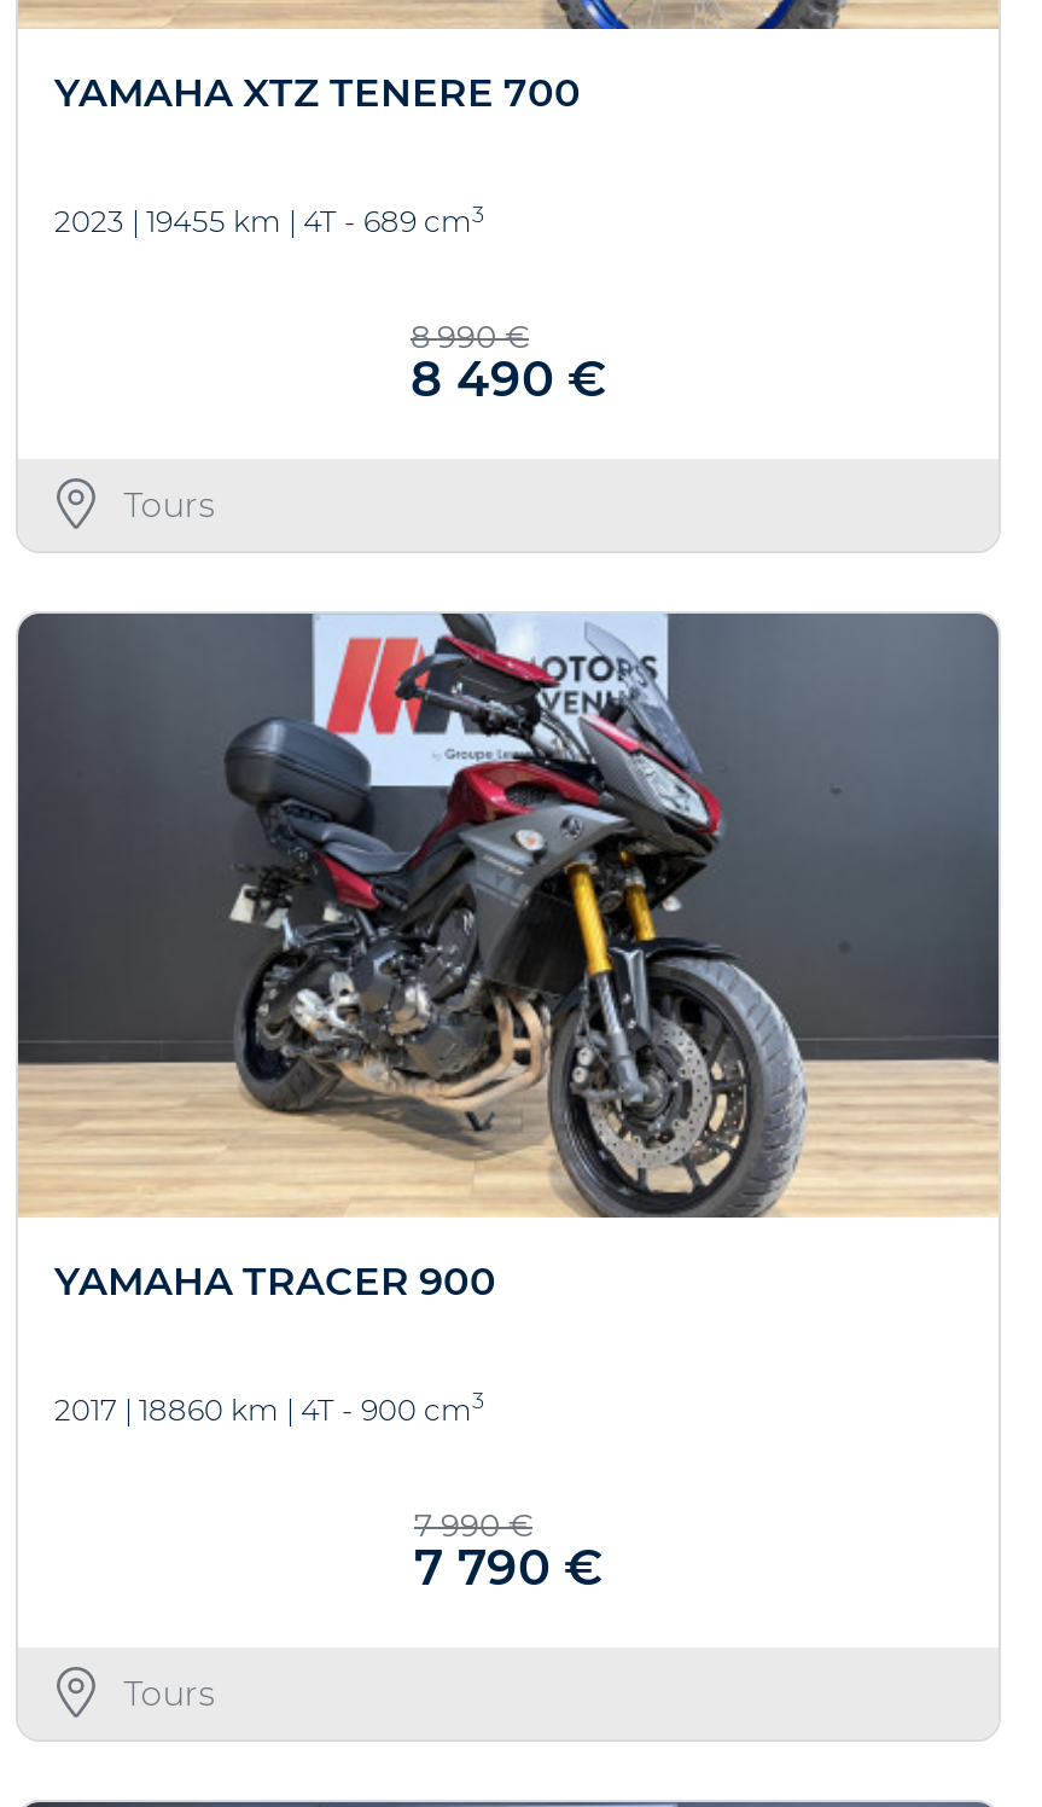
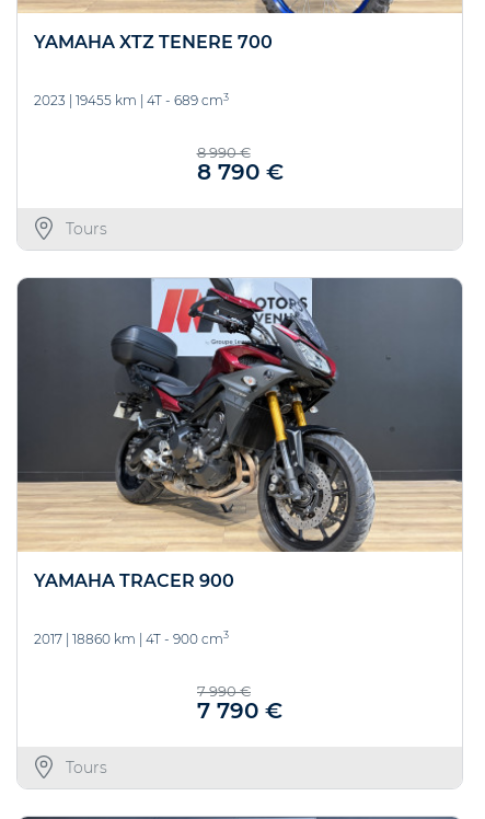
- 8 490 €
+ 8 790 €
